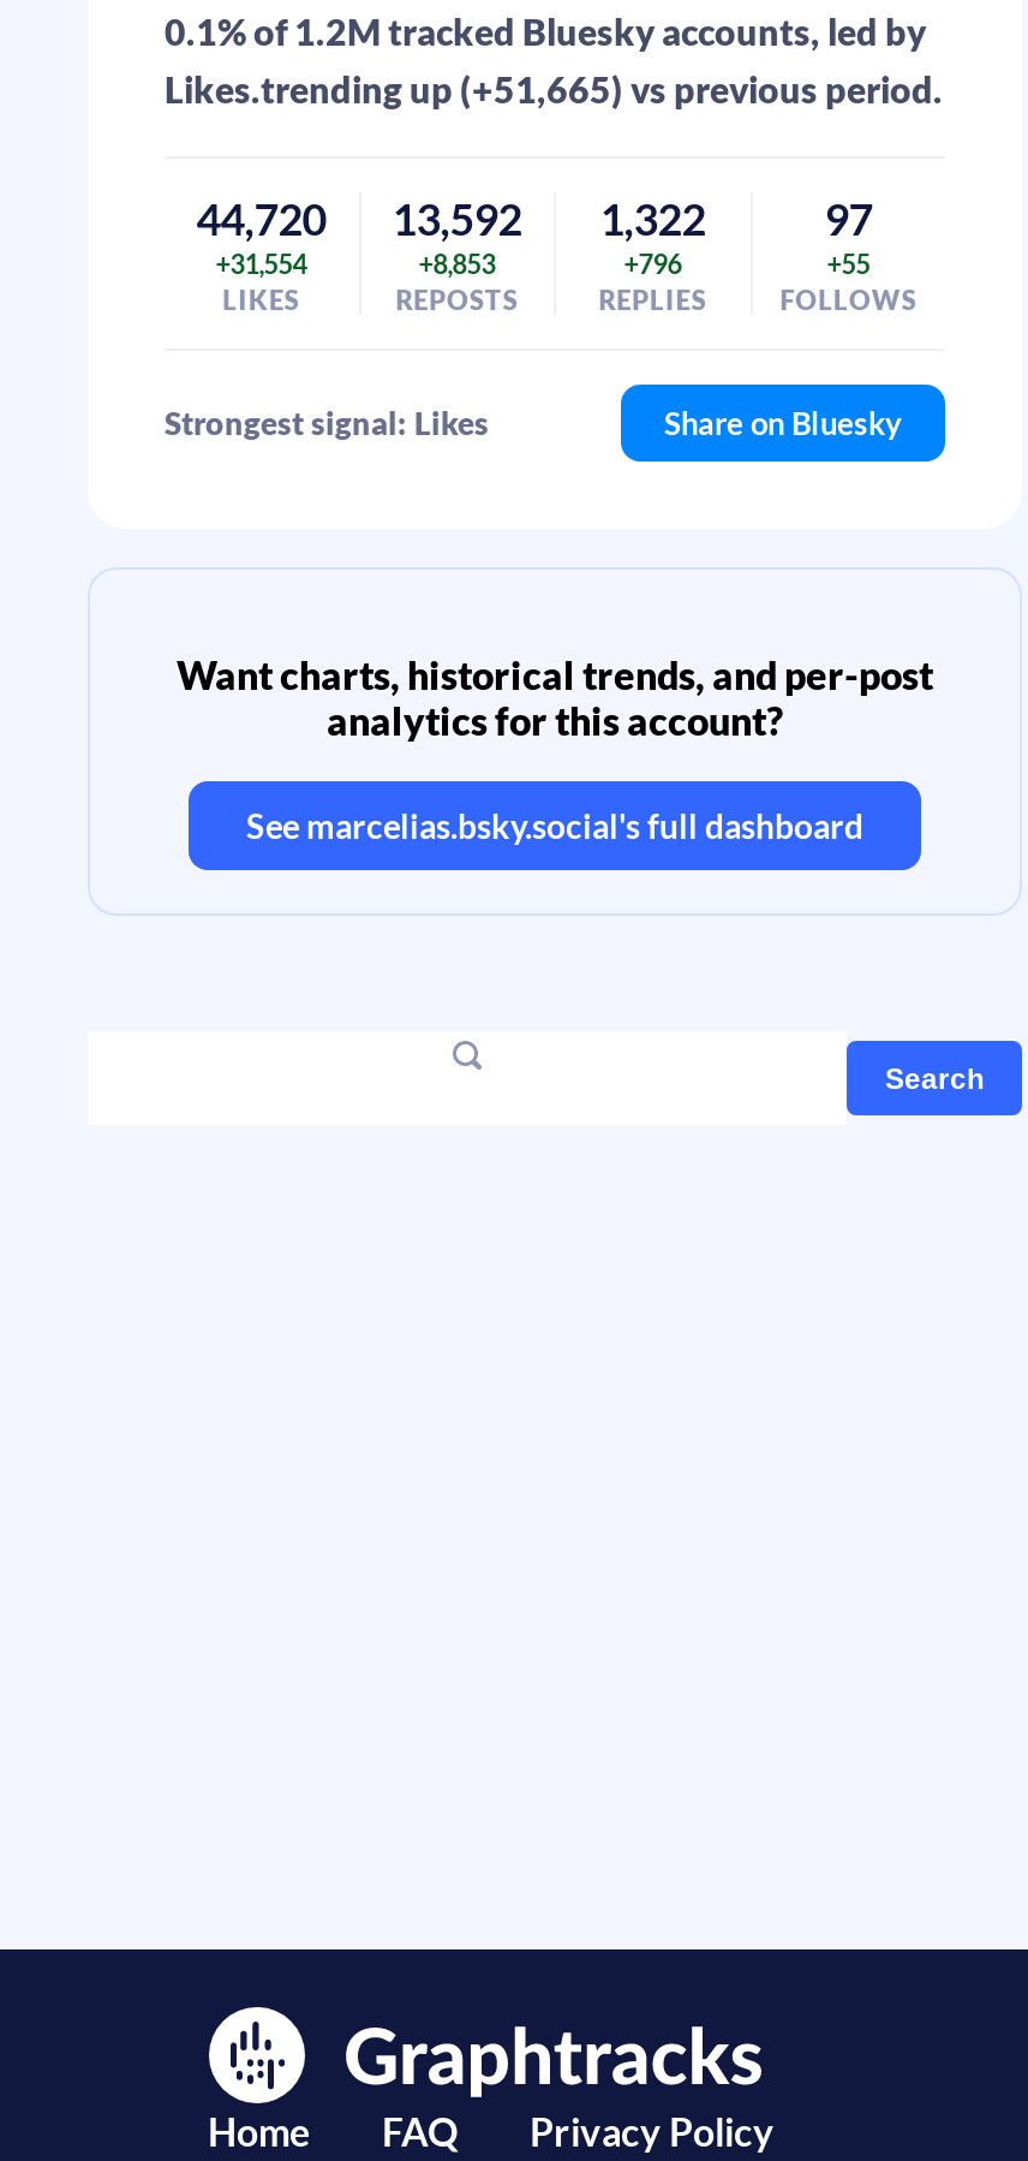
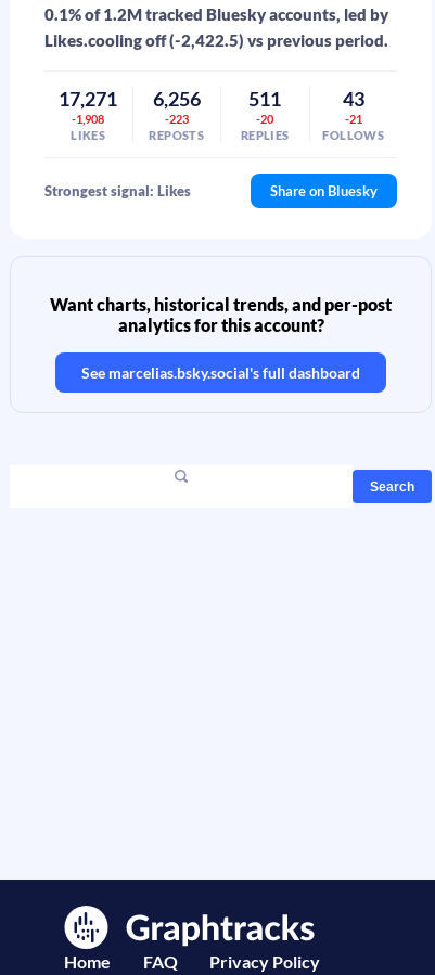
- Likes.trending up (+51,665) vs previous period.
+ Likes.cooling off (-2,422.5) vs previous period.

- 44,720
+ 17,271

- 13,592
+ 6,256

- 1,322
+ 511

- 97
+ 43

- +31,554
+ -1,908

- +8,853
+ -223

- +796
+ -20

- +55
+ -21
